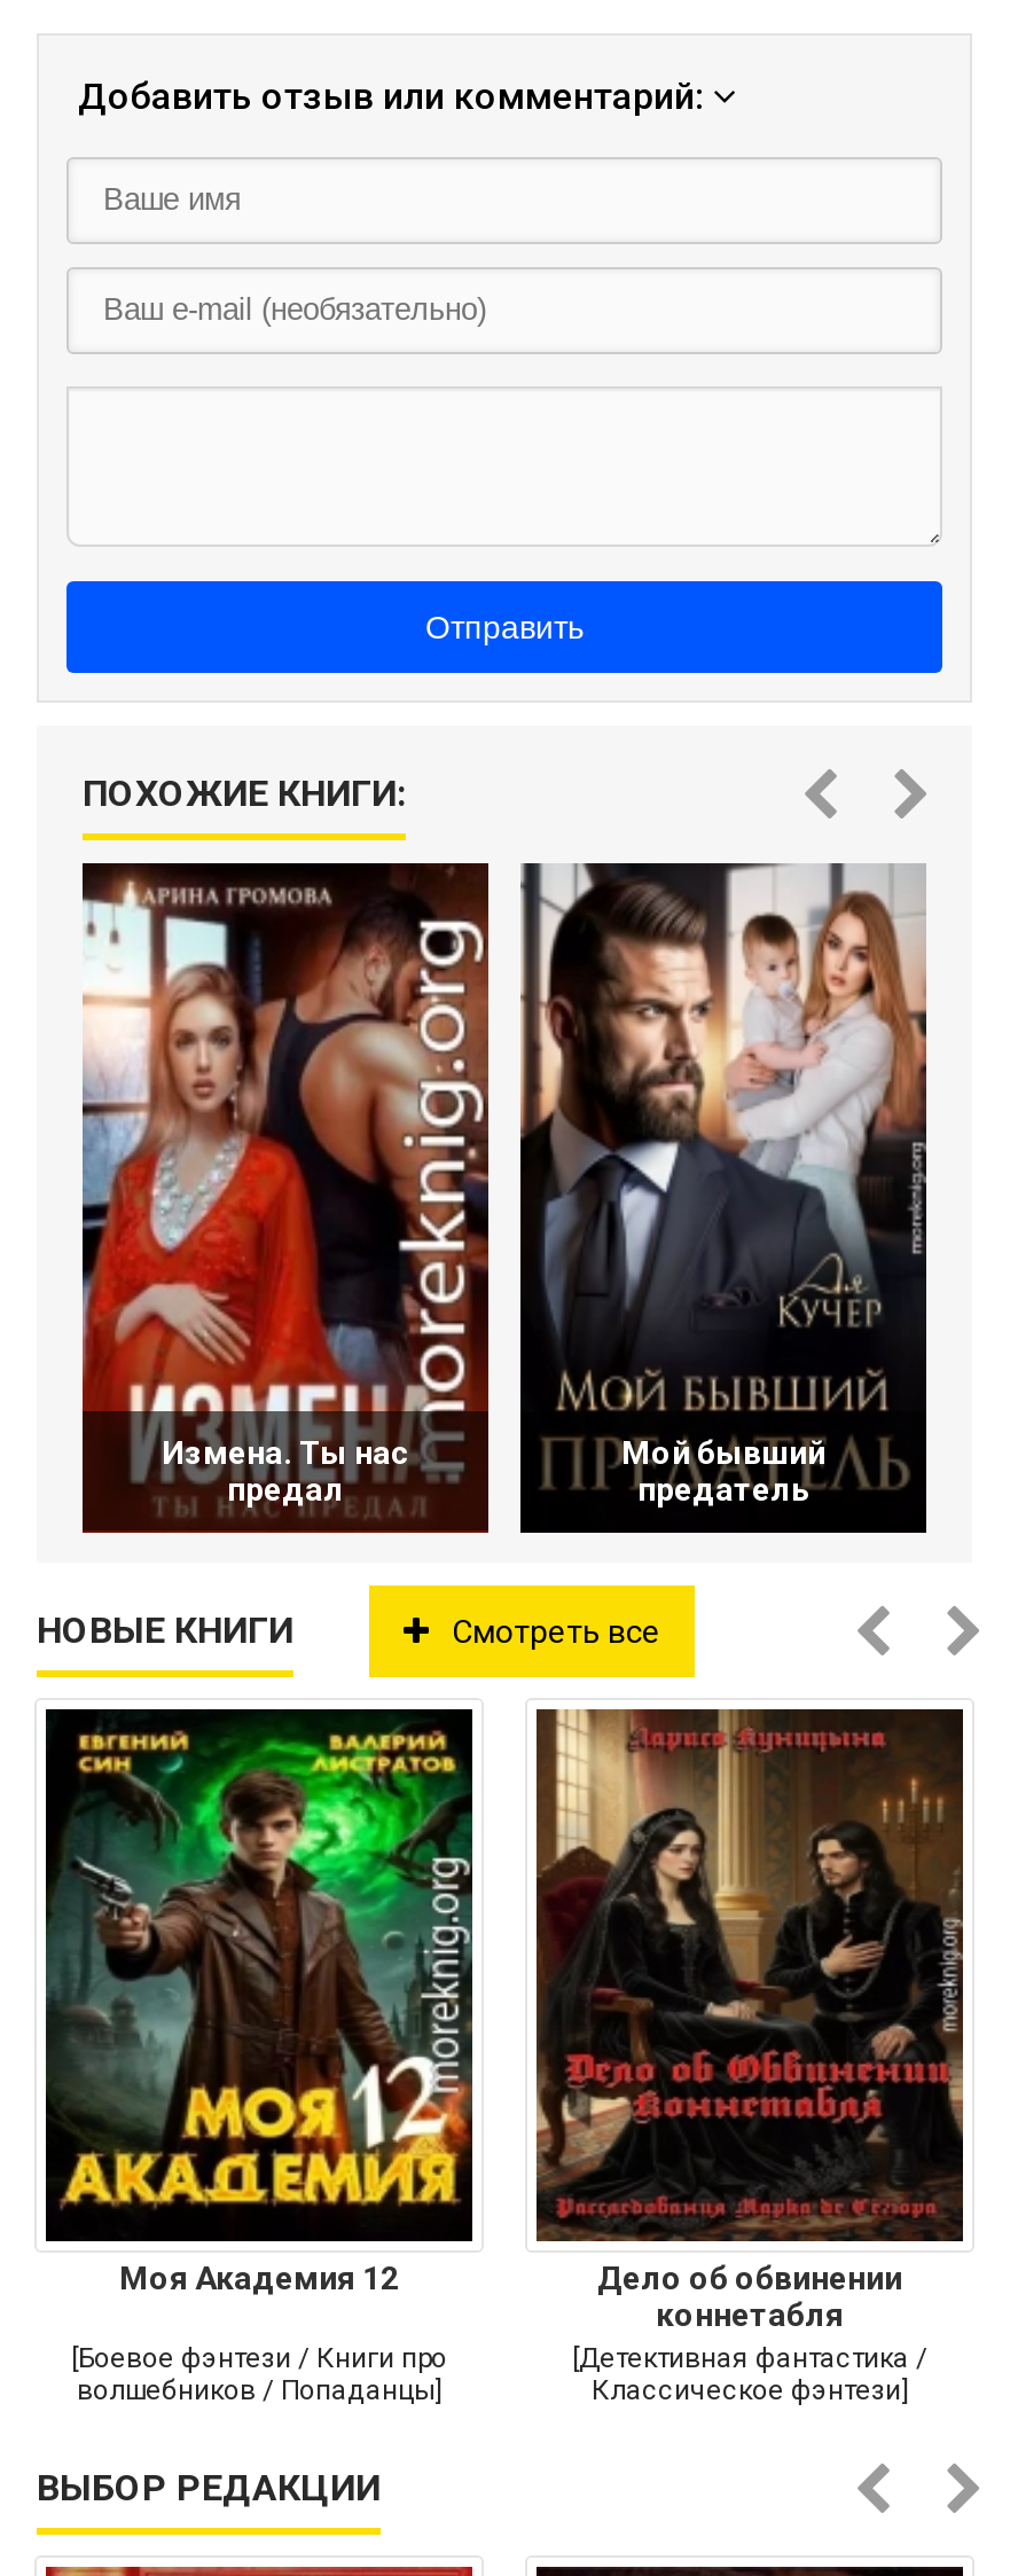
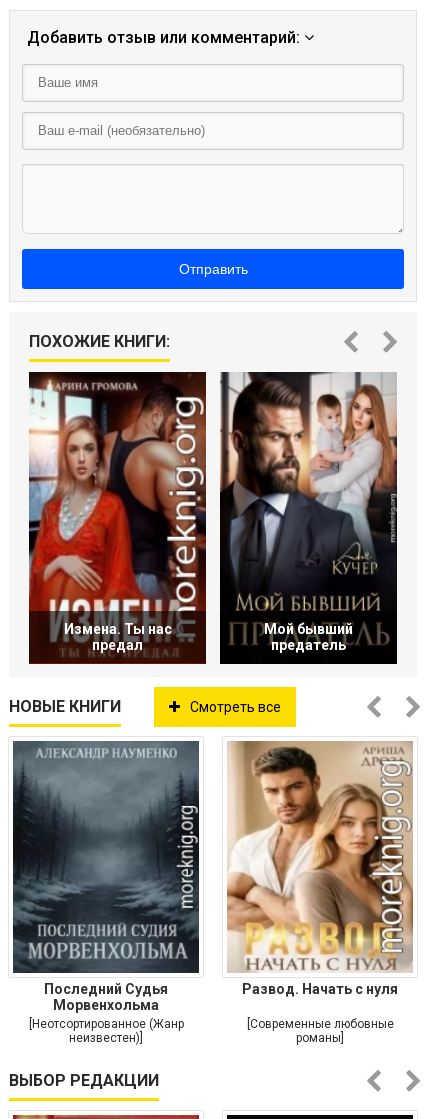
- [image]
- Моя Академия 12
+ [image]
+ Последний Судья
+ Морвенхольма
+ [Неотсортированное (Жанр
+ неизвестен)]

- [image]
+ [image]

- Дело об обвинении
- коннетабля
- [Детективная фантастика /
- Классическое фэнтези]
+ [Современные любовные
+ романы]

- [Боевое фэнтези / Книги про
- волшебников / Попаданцы]
+ Развод. Начать с нуля
